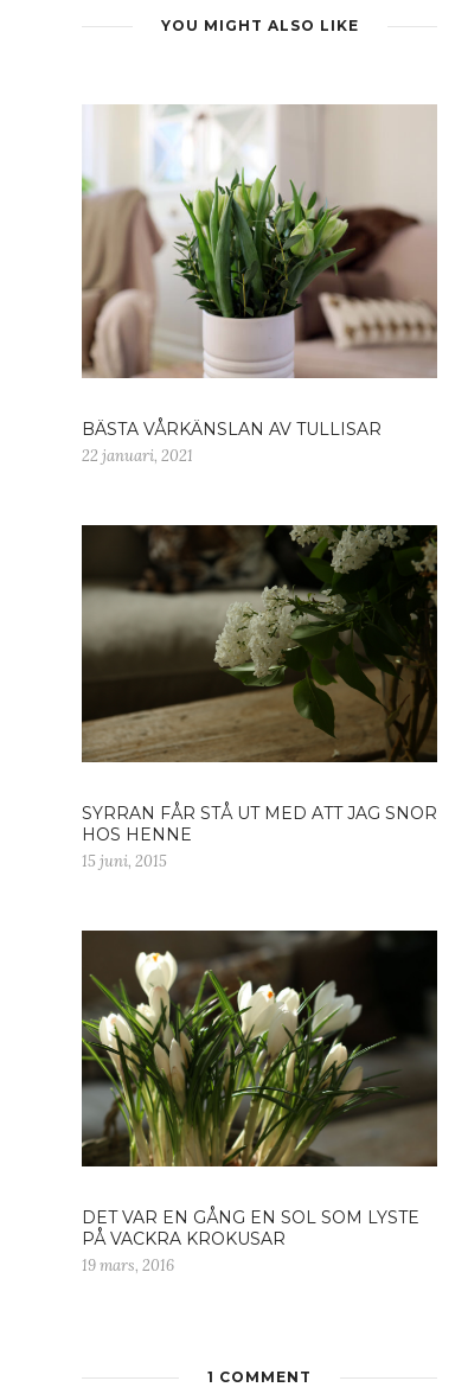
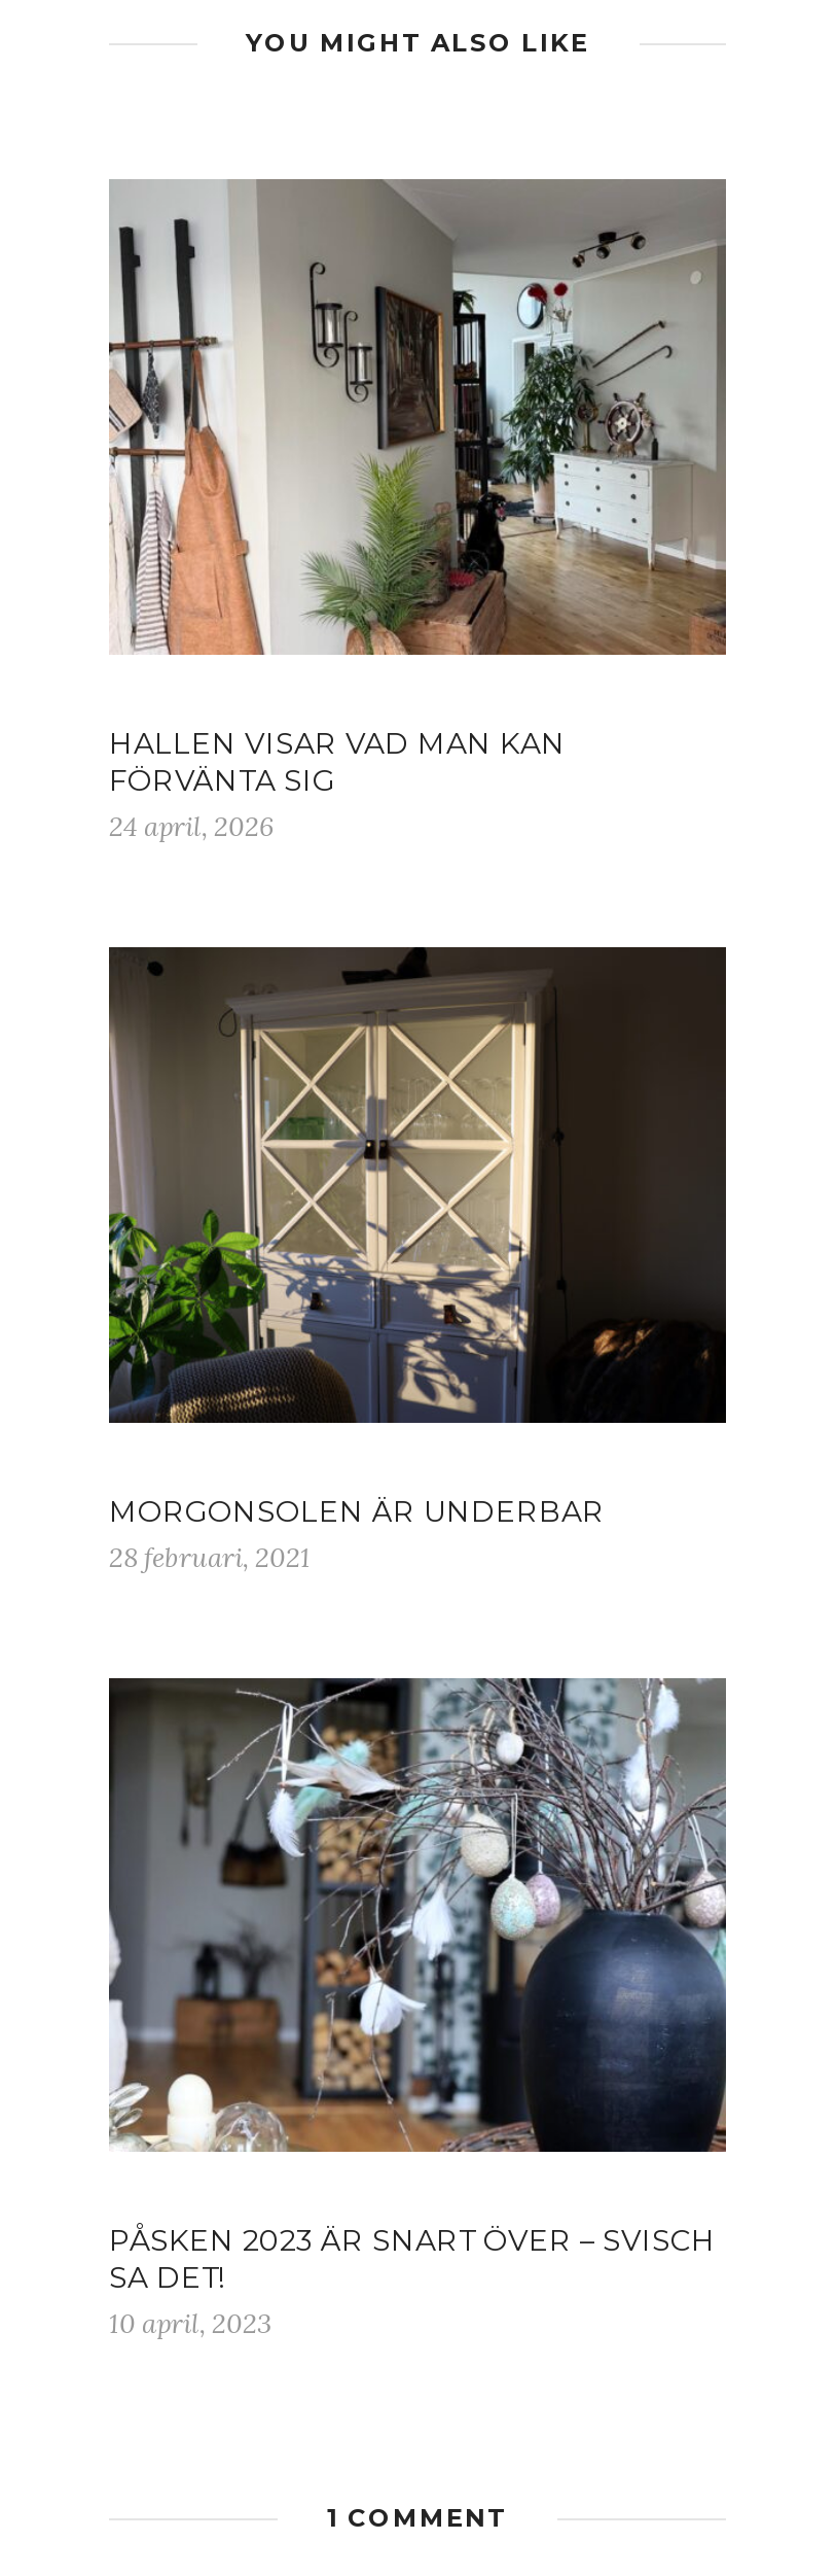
- [image]
- BÄSTA VÅRKÄNSLAN AV TULLISAR
- 22 januari, 2021
+ [image]
+ HALLEN VISAR VAD MAN KAN
+ FÖRVÄNTA SIG
+ 24 april, 2026

- [image]
+ [image]

- SYRRAN FÅR STÅ UT MED ATT JAG SNOR
- HOS HENNE
- 15 juni, 2015
+ MORGONSOLEN ÄR UNDERBAR
+ 28 februari, 2021

- [image]
+ [image]

- DET VAR EN GÅNG EN SOL SOM LYSTE
- PÅ VACKRA KROKUSAR
- 19 mars, 2016
+ PÅSKEN 2023 ÄR SNART ÖVER – SVISCH
+ SA DET!
+ 10 april, 2023
